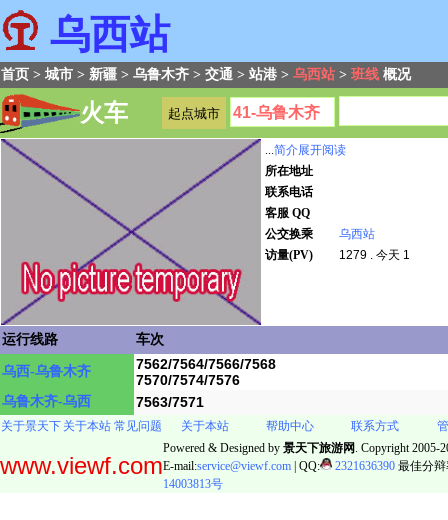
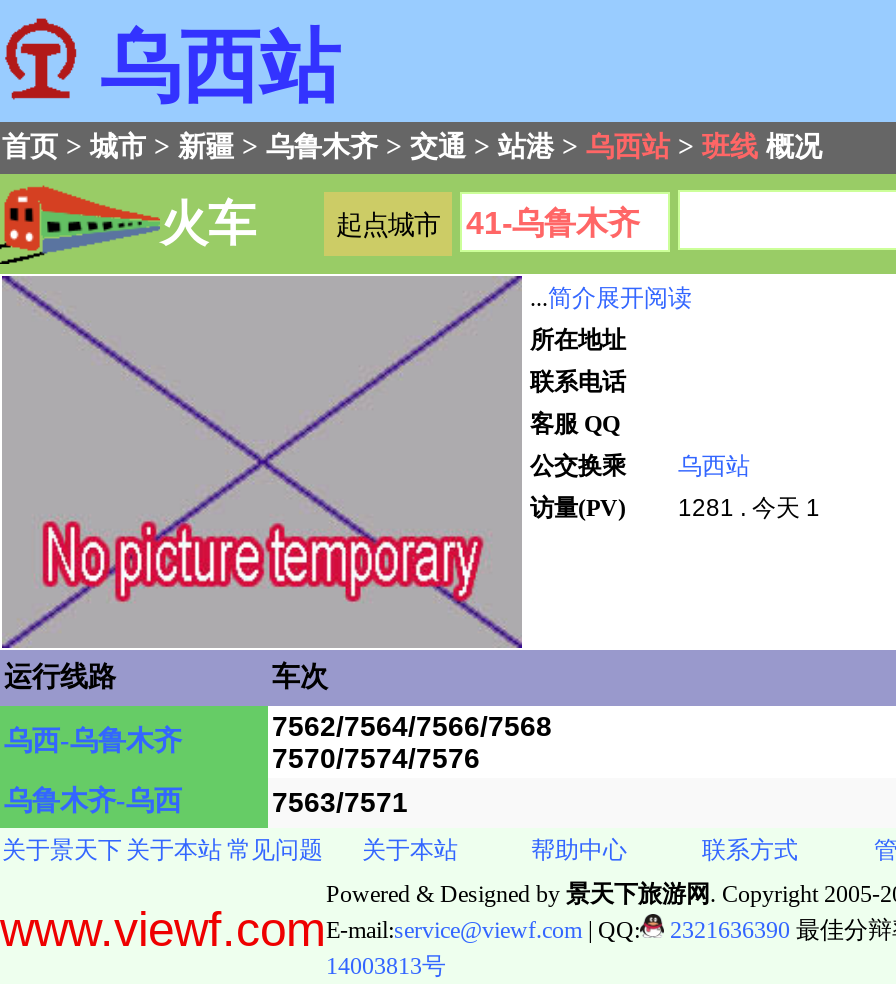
- 访量(PV) 1279 . 今天 1
+ 访量(PV) 1281 . 今天 1
